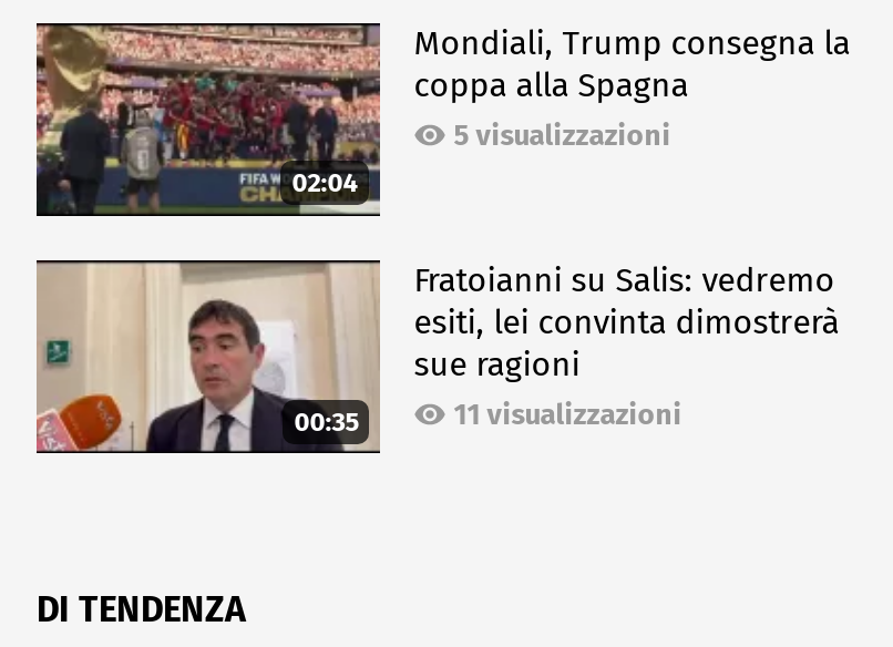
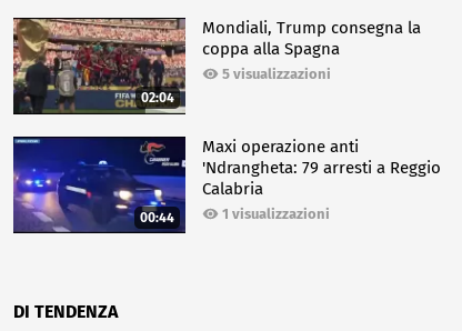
- [image]
- 00:35
+ [image]
+ 00:44

- Fratoianni su Salis: vedremo
- esiti, lei convinta dimostrerà
- sue ragioni
- 11 visualizzazioni
+ Maxi operazione anti
+ 'Ndrangheta: 79 arresti a Reggio
+ Calabria
+ 1 visualizzazioni
